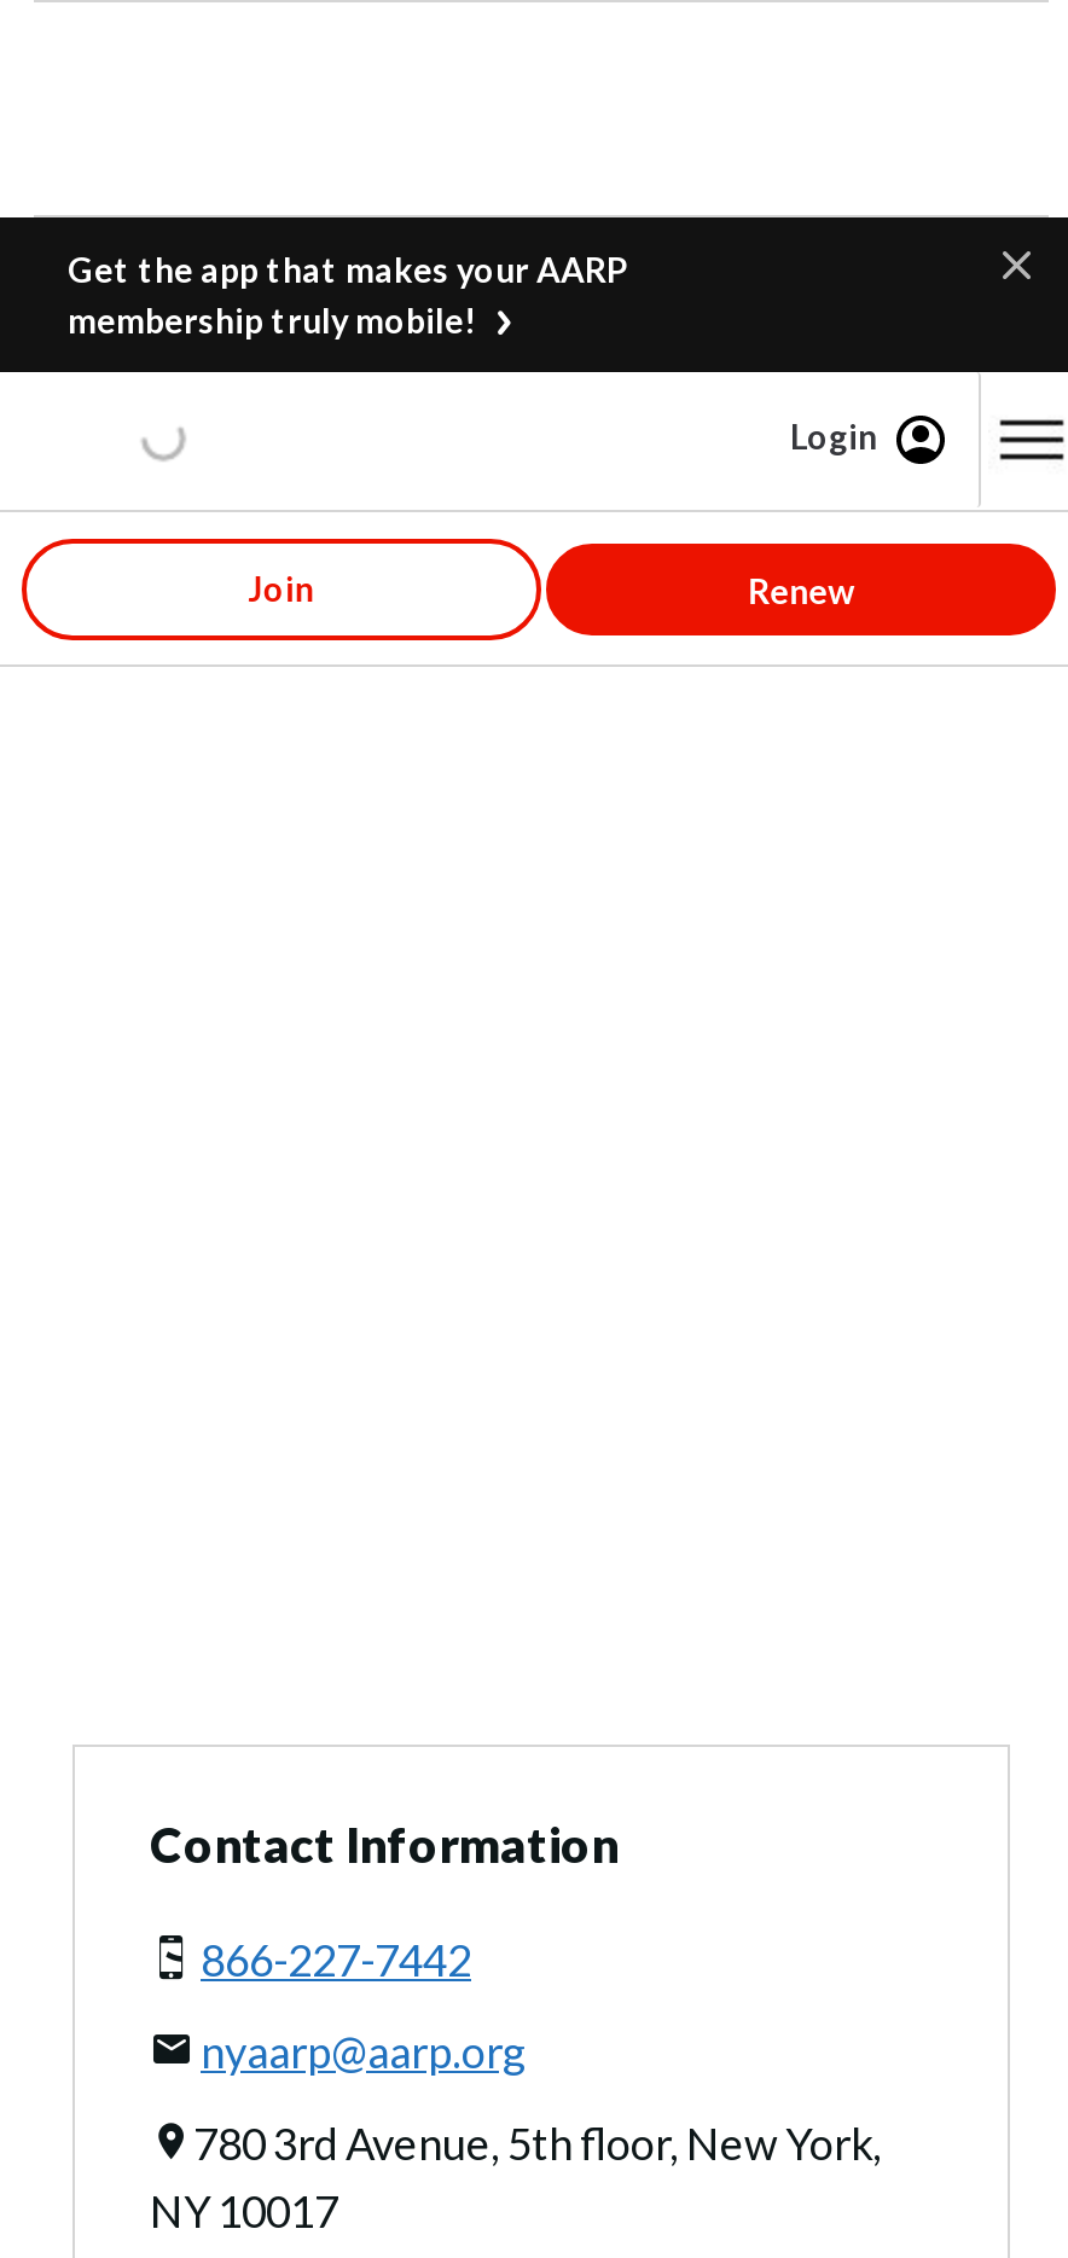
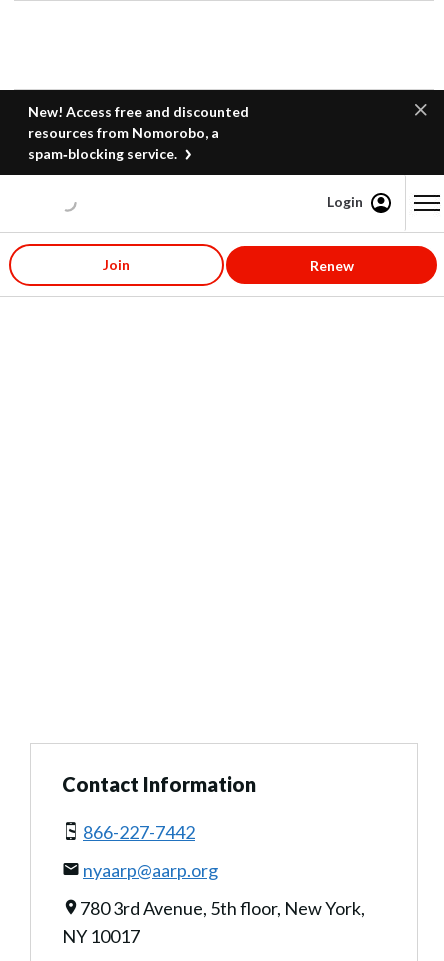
- Get the app that makes your AARP
- membership truly mobile!
+ New! Access free and discounted
+ resources from Nomorobo, a
+ spam‑blocking service.
